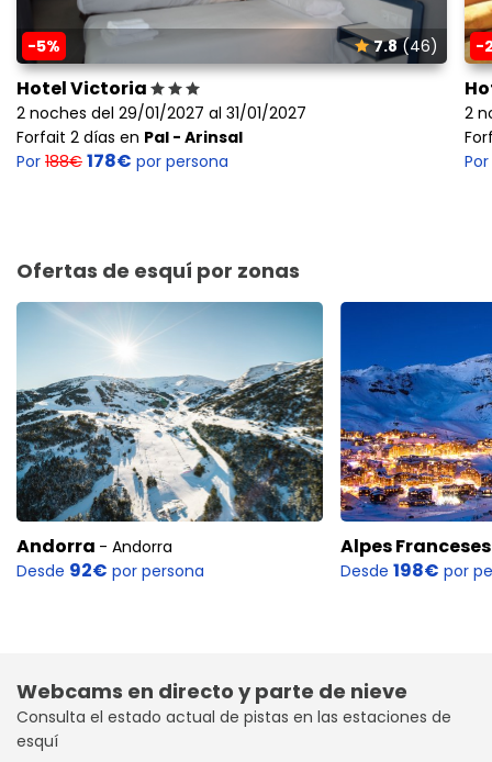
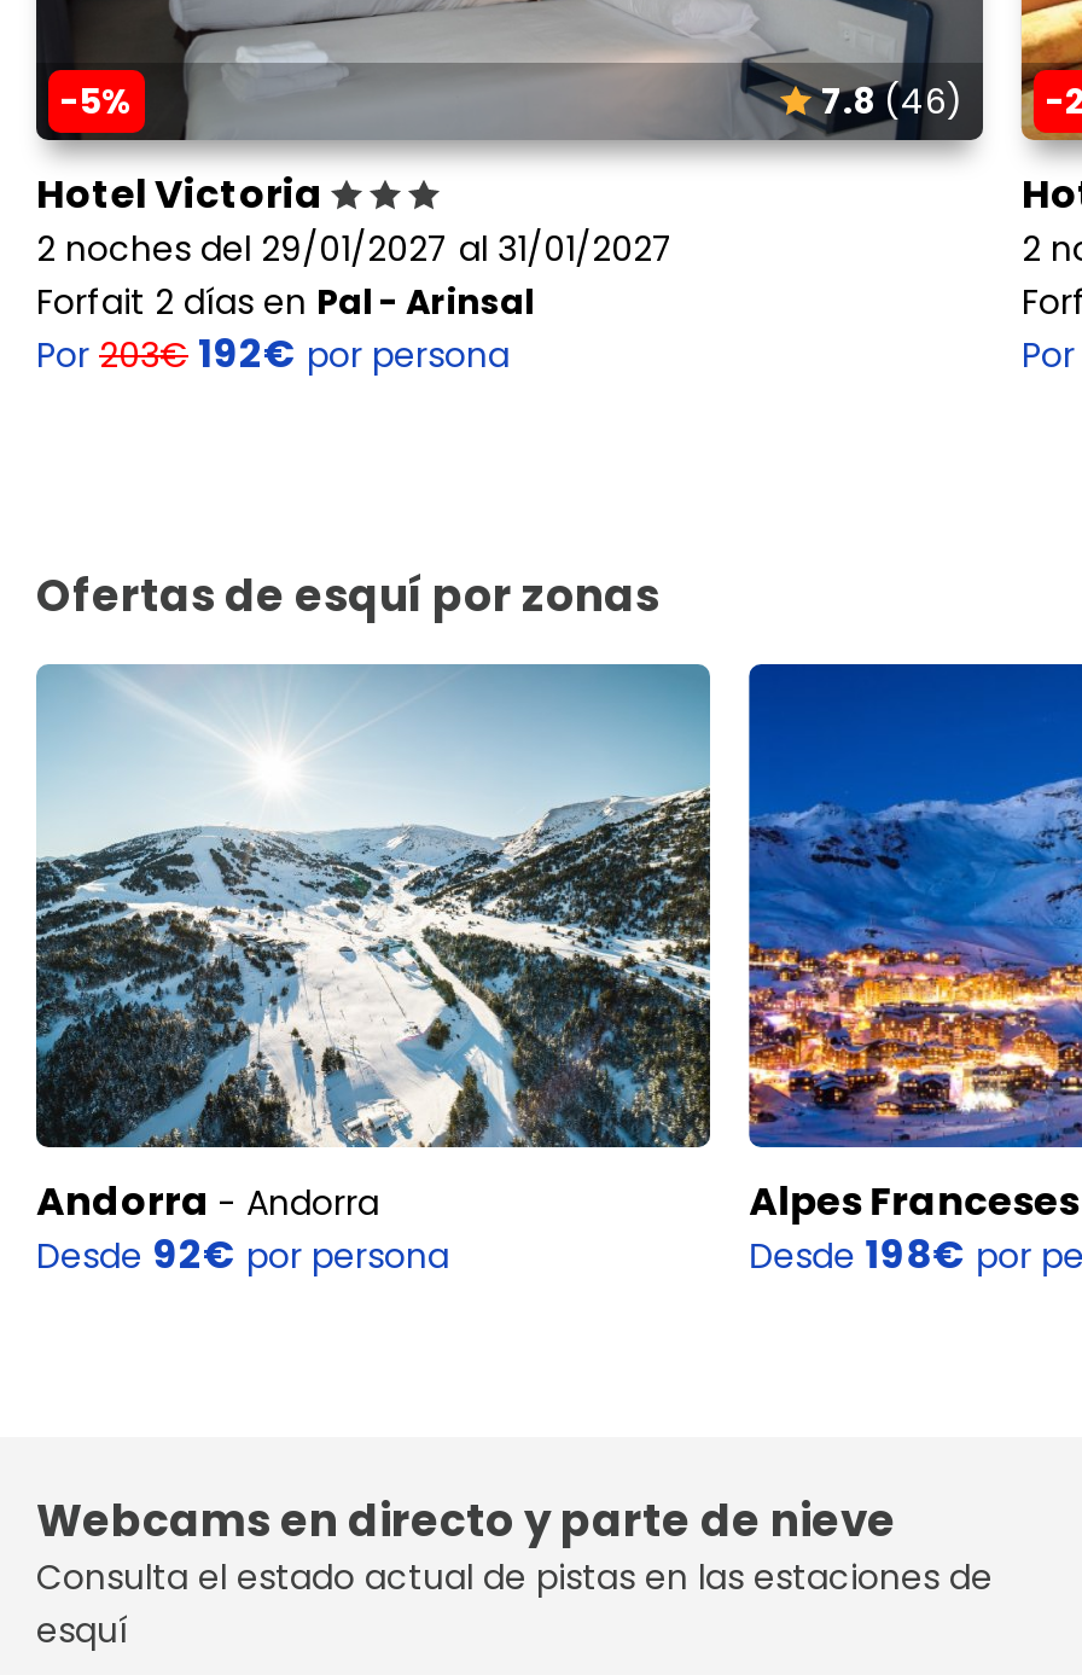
- Por 188€ 178€por persona
+ Por 203€ 192€por persona
